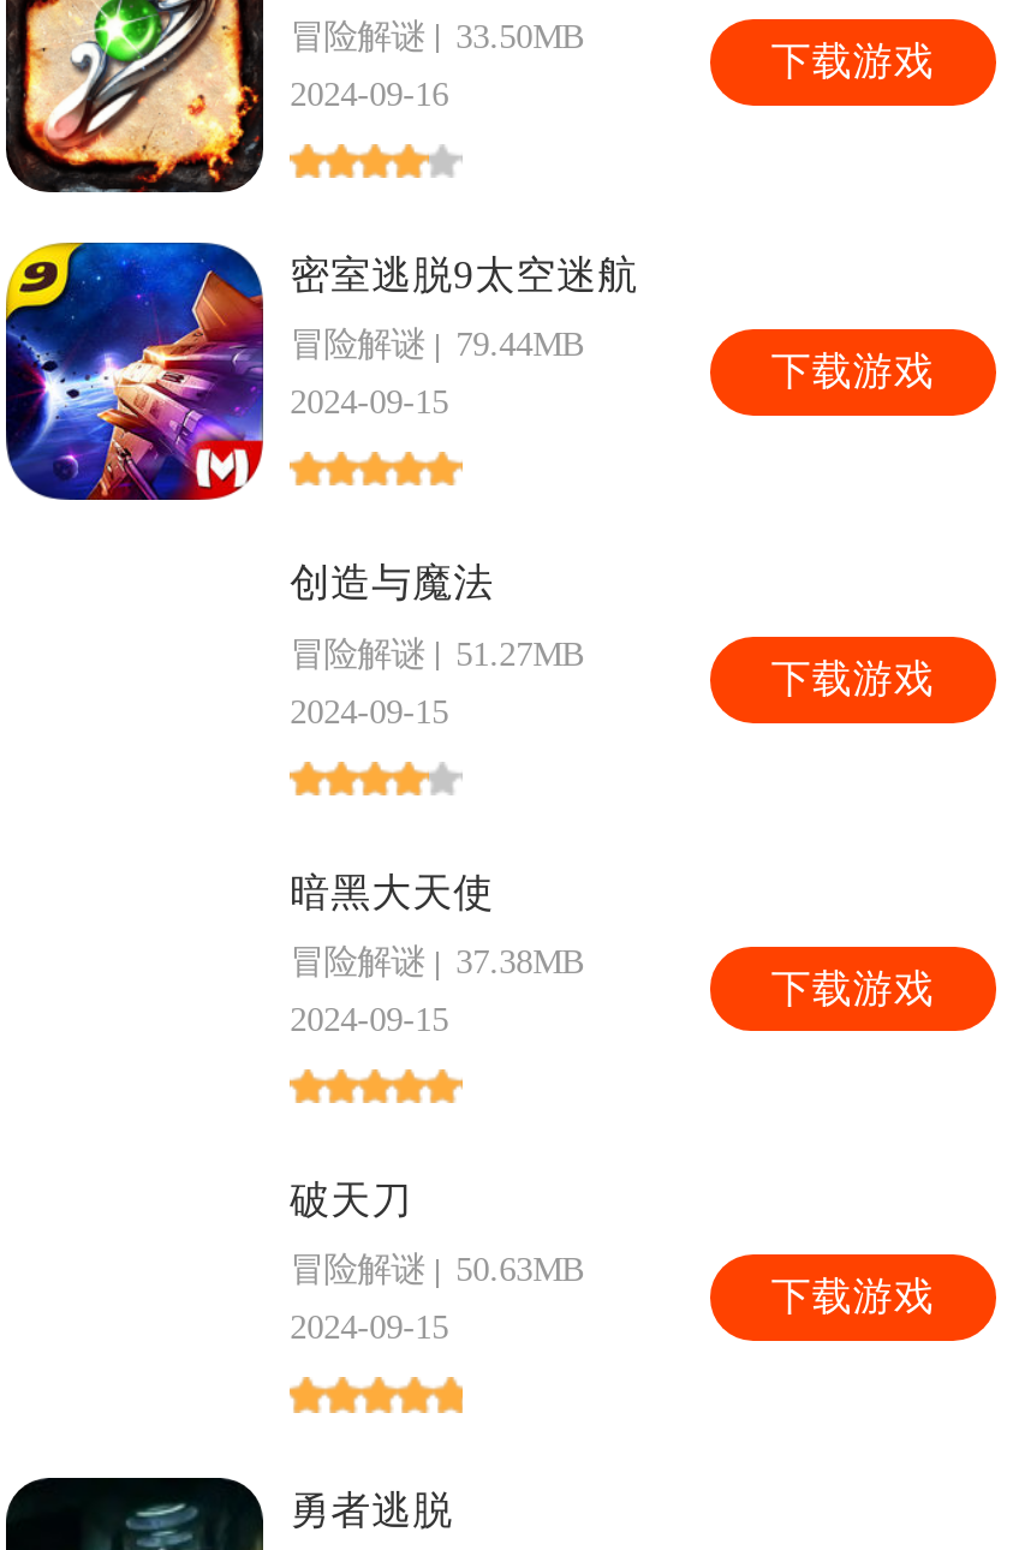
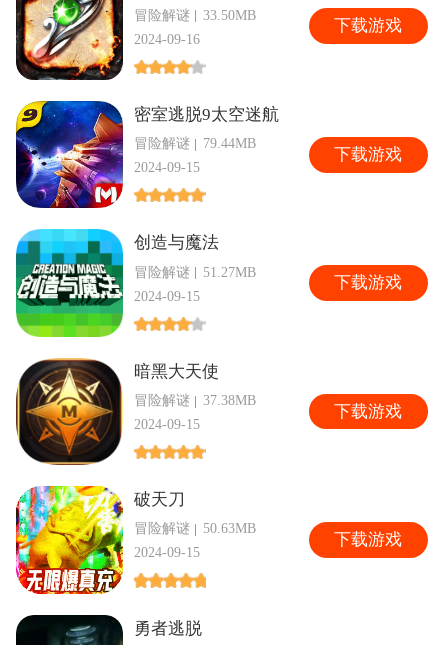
+ [image]

+ [image]

+ [image]
